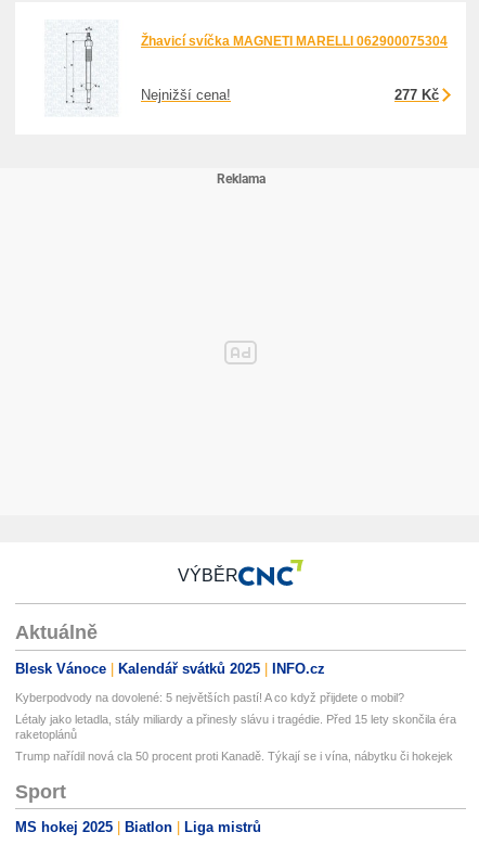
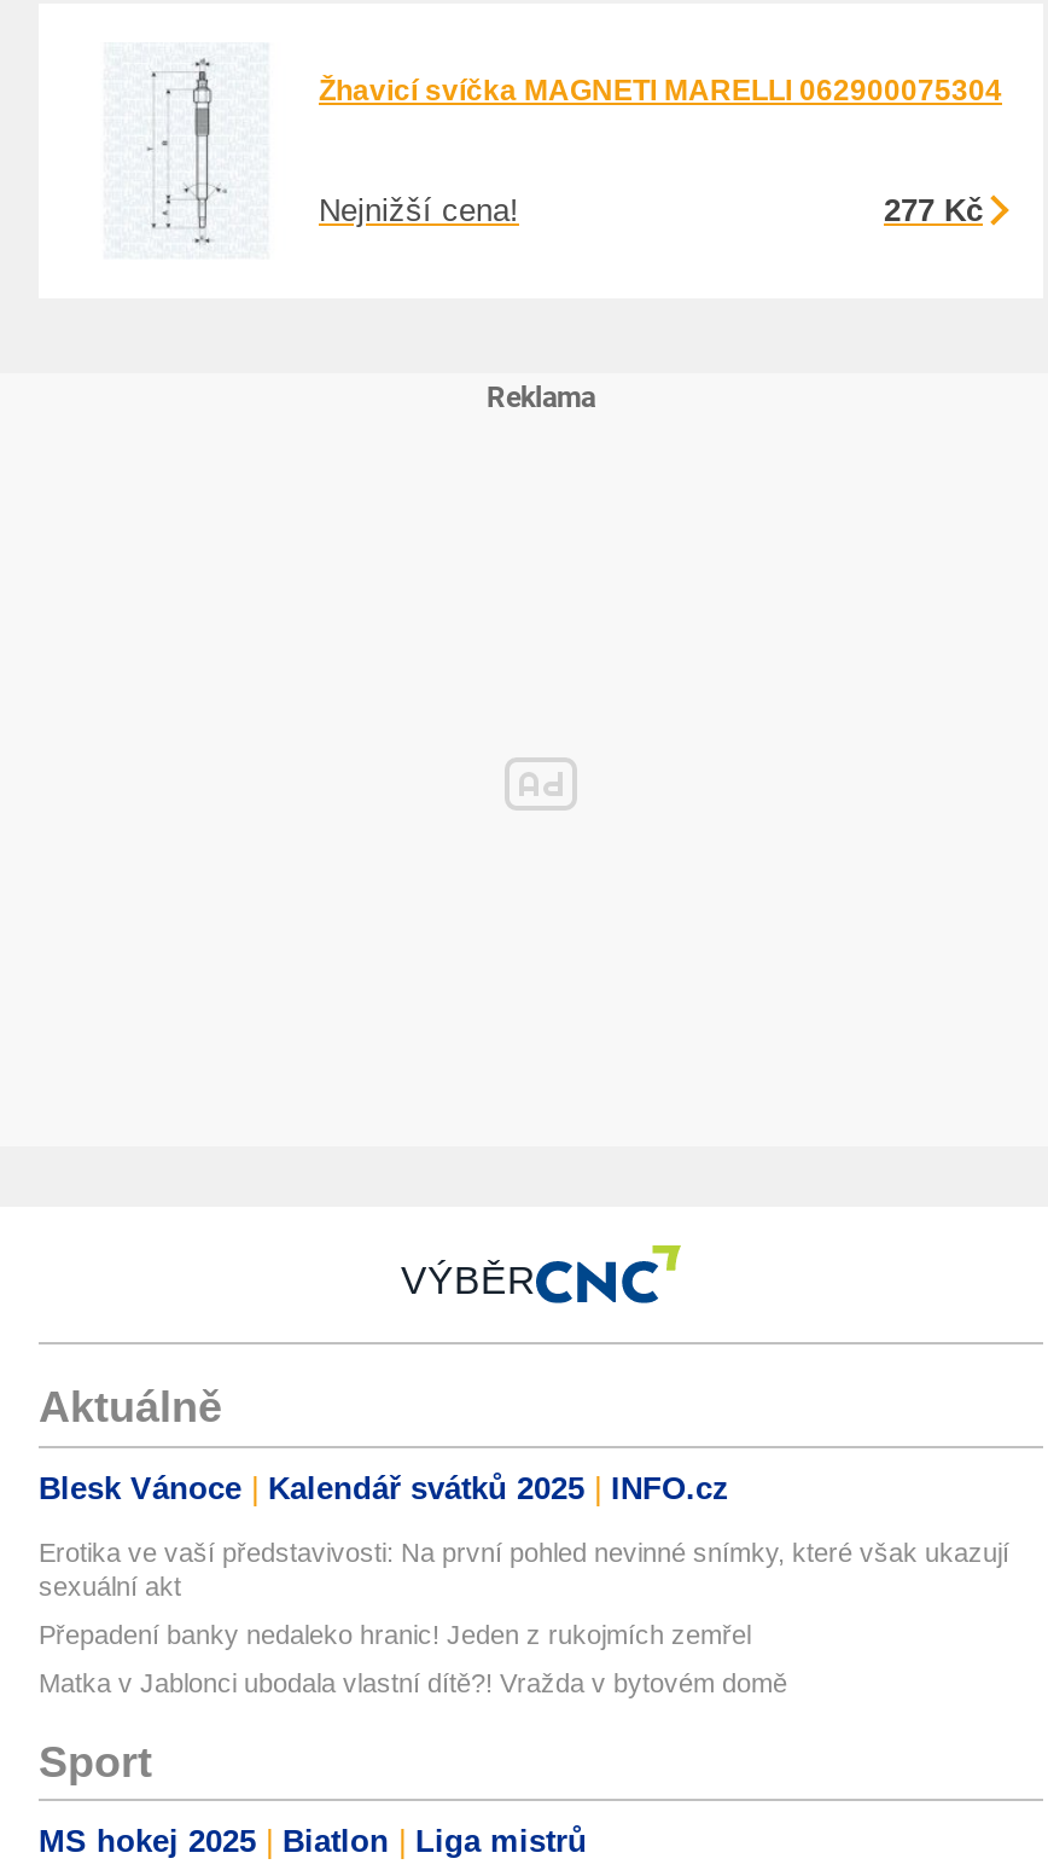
- Kyberpodvody na dovolené: 5 největších pastí! A co když přijdete o mobil?
+ Erotika ve vaší představivosti: Na první pohled nevinné snímky, které však ukazují
+ sexuální akt

- Létaly jako letadla, stály miliardy a přinesly slávu i tragédie. Před 15 lety skončila éra
- raketoplánů
+ Přepadení banky nedaleko hranic! Jeden z rukojmích zemřel

- Trump nařídil nová cla 50 procent proti Kanadě. Týkají se i vína, nábytku či hokejek
+ Matka v Jablonci ubodala vlastní dítě?! Vražda v bytovém domě
